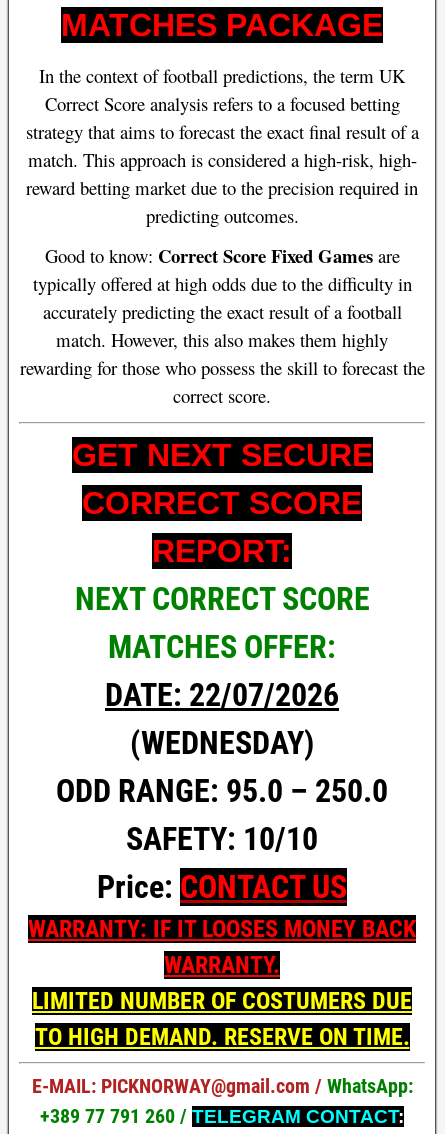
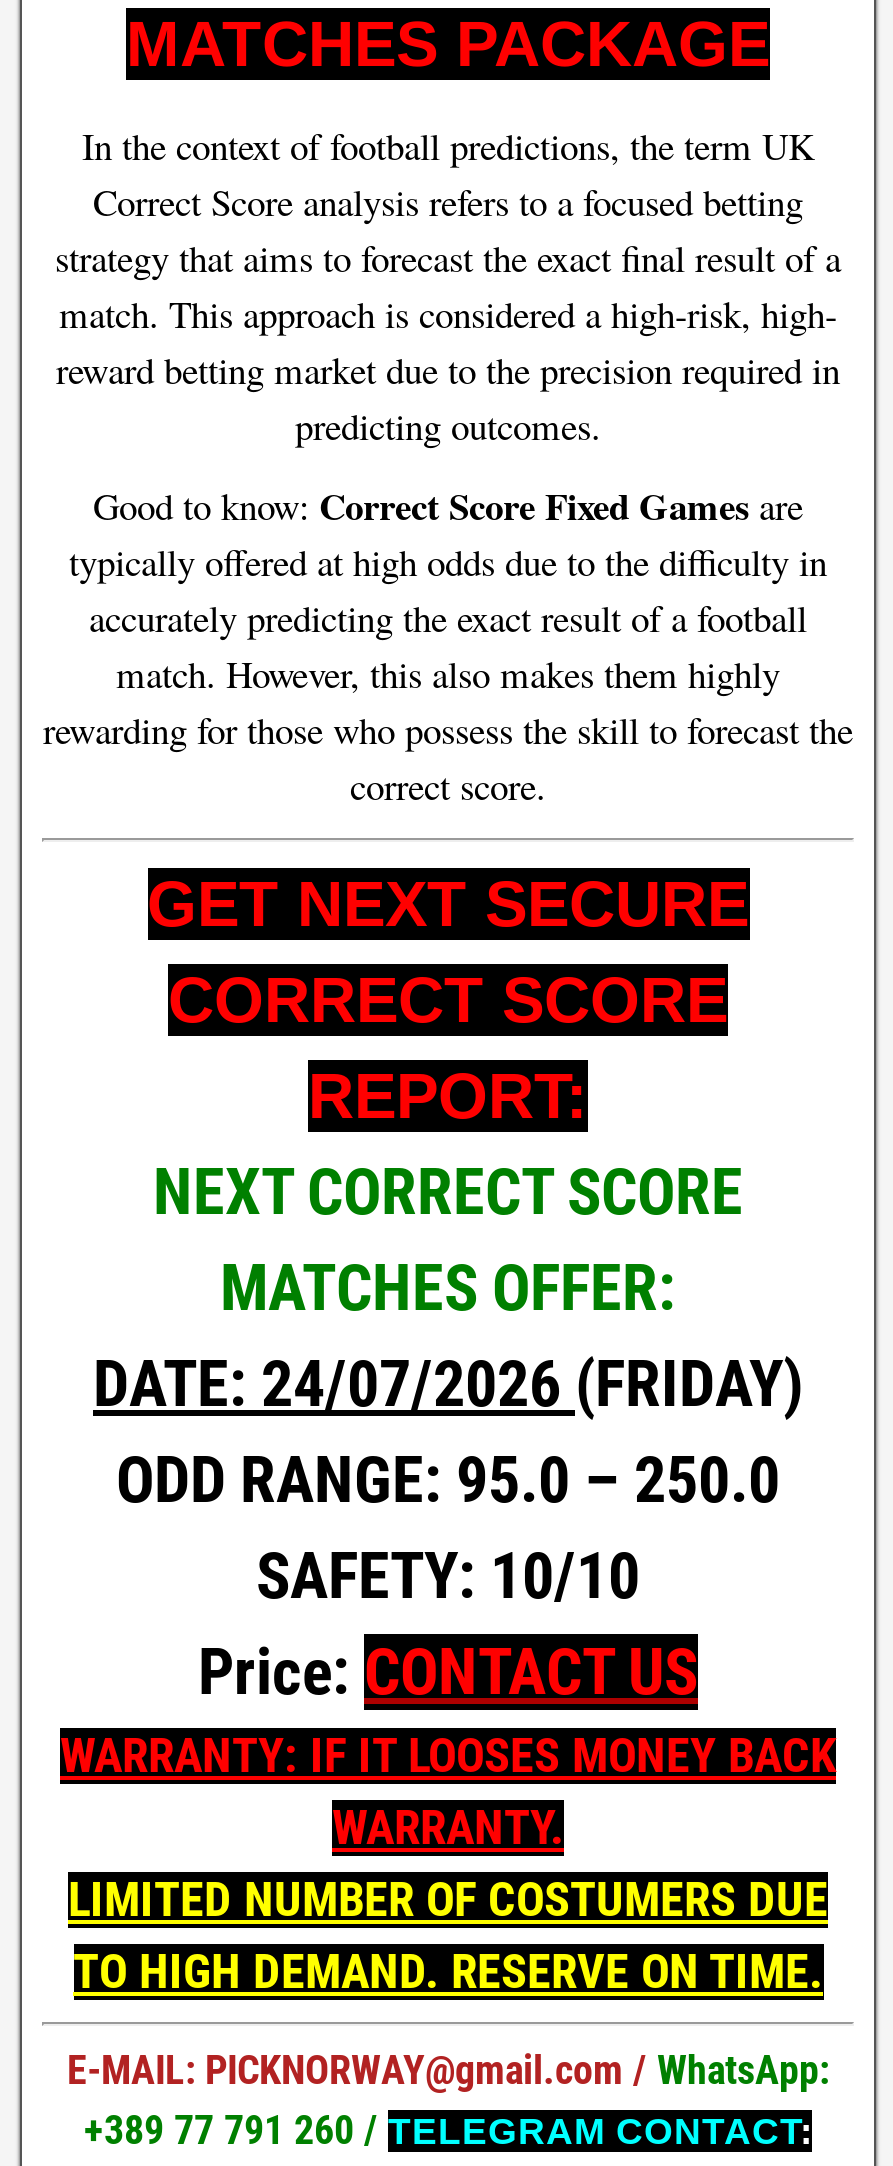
- DATE: 22/07/2026
- (WEDNESDAY)
+ DATE: 24/07/2026 (FRIDAY)
